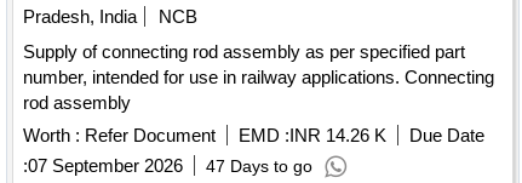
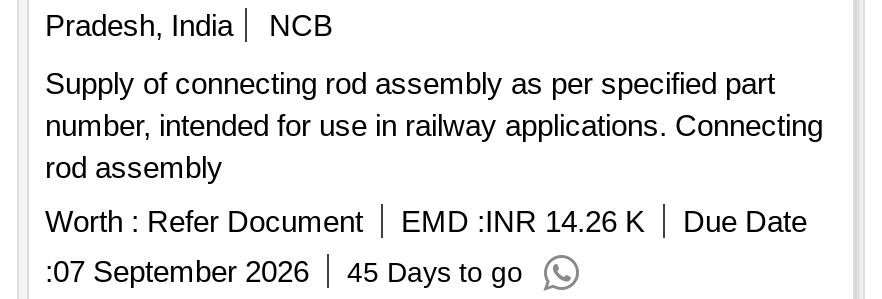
- :07 September 2026 47 Days to go
+ :07 September 2026 45 Days to go
